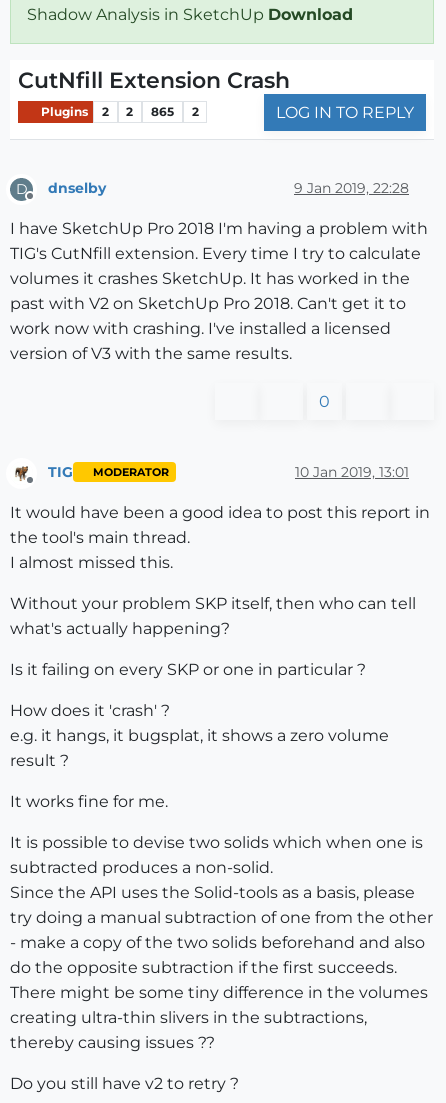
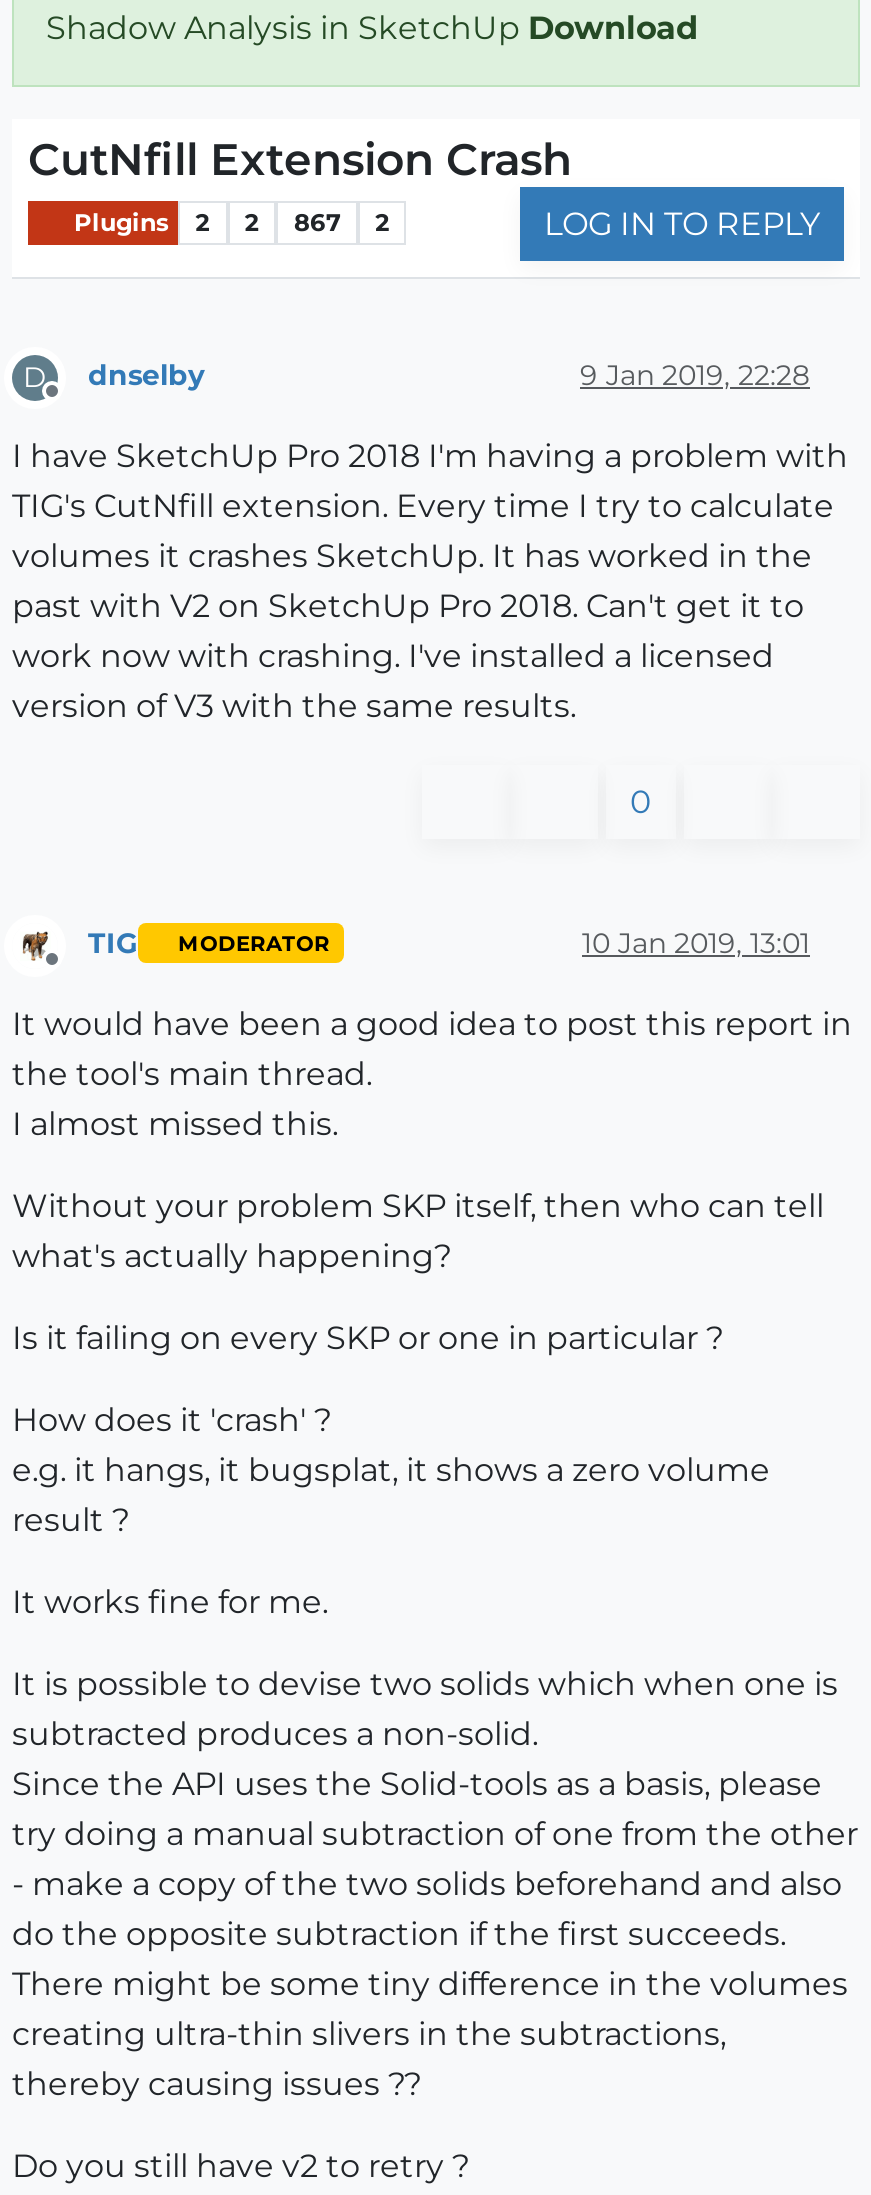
- Plugins 2 2 865 2
+ Plugins 2 2 867 2
